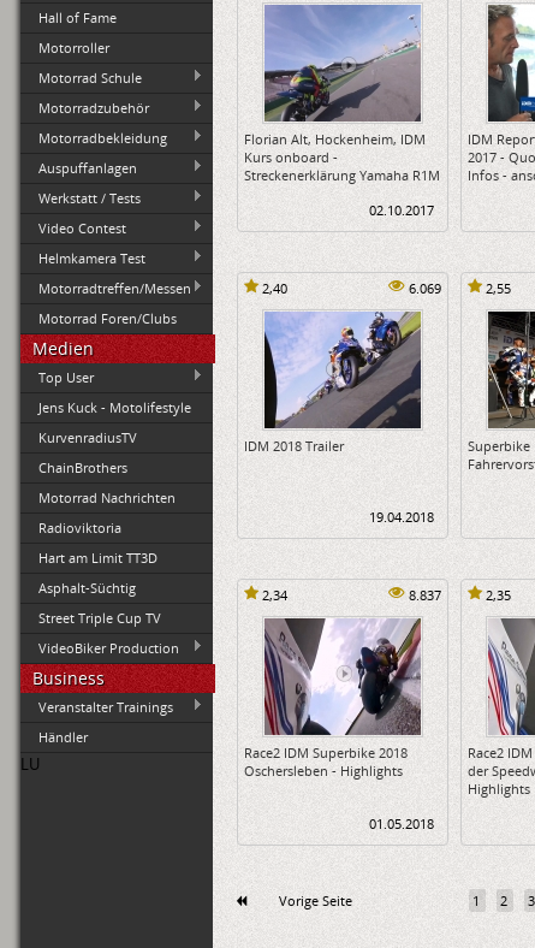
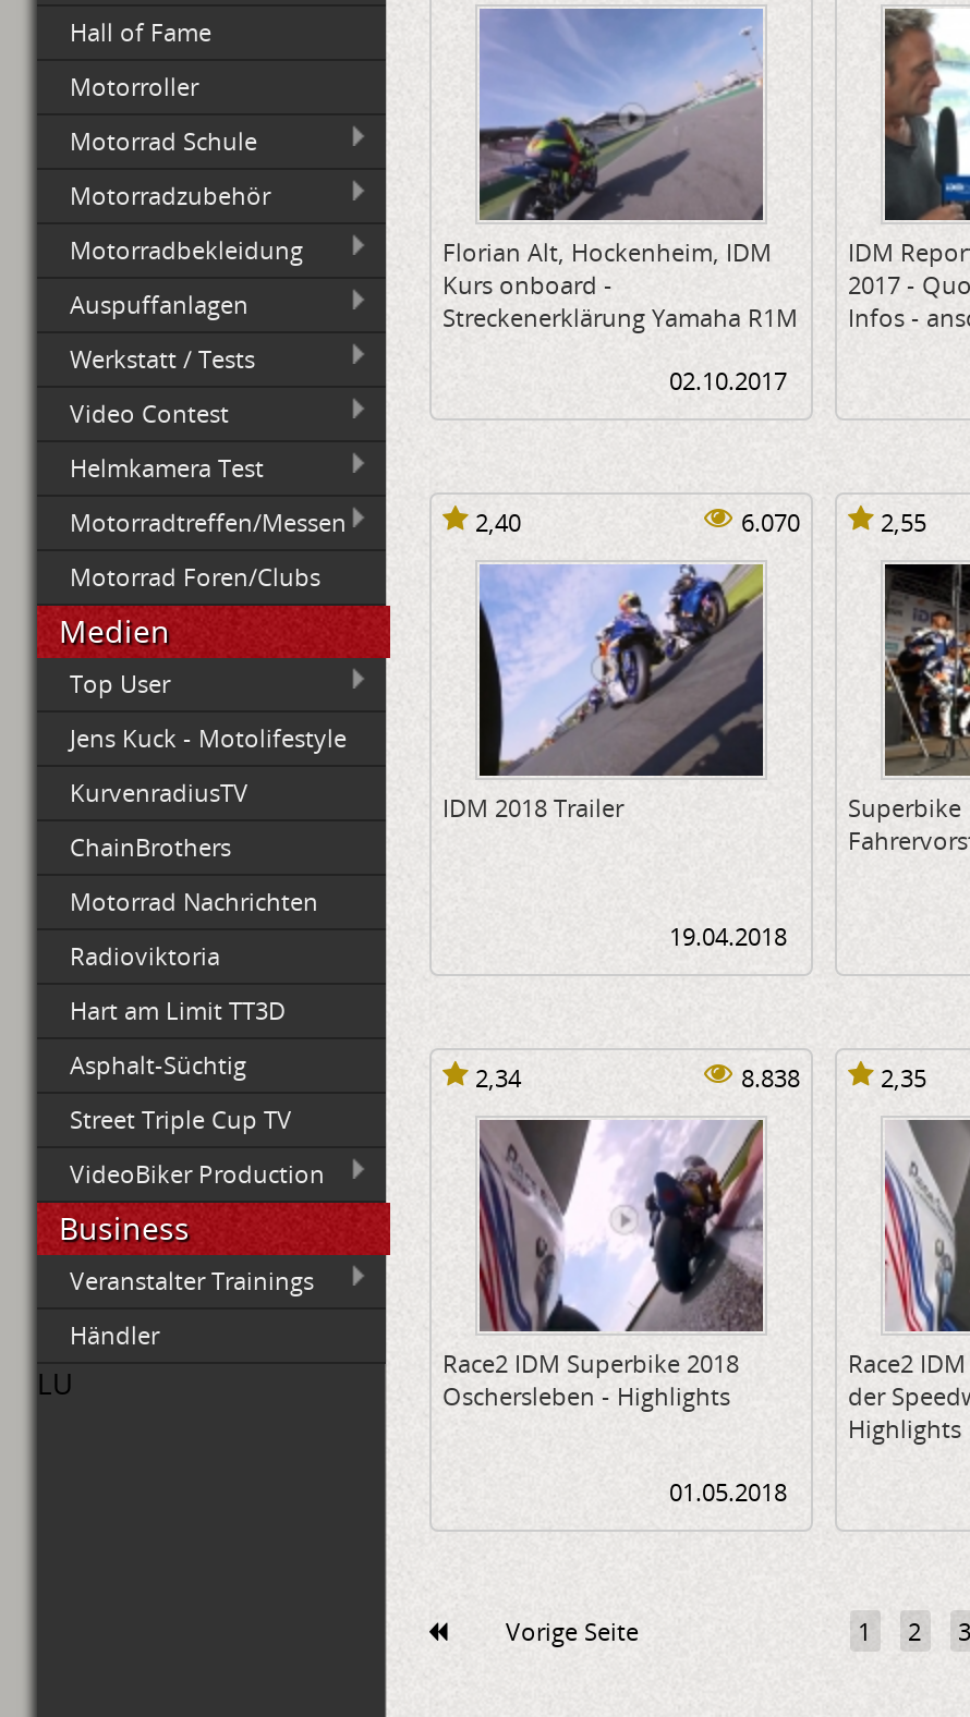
- 6.069
+ 6.070

- 8.837
+ 8.838
